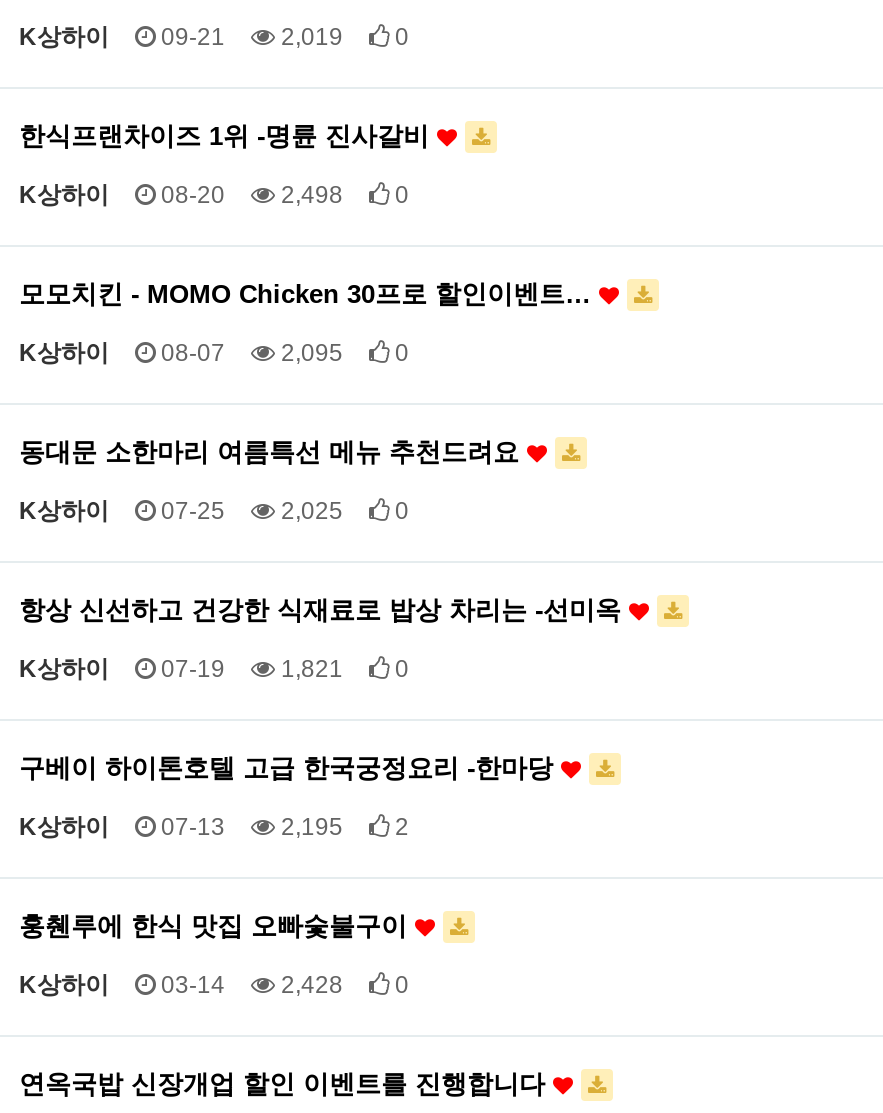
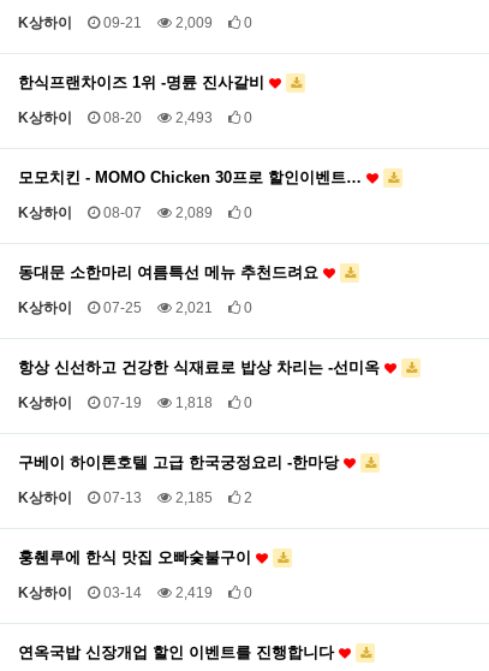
- K상하이 09-21 2,019 0
+ K상하이 09-21 2,009 0

- K상하이 08-20 2,498 0
+ K상하이 08-20 2,493 0

- K상하이 08-07 2,095 0
+ K상하이 08-07 2,089 0

- K상하이 07-25 2,025 0
+ K상하이 07-25 2,021 0

- K상하이 07-19 1,821 0
+ K상하이 07-19 1,818 0

- K상하이 07-13 2,195 2
+ K상하이 07-13 2,185 2

- K상하이 03-14 2,428 0
+ K상하이 03-14 2,419 0
